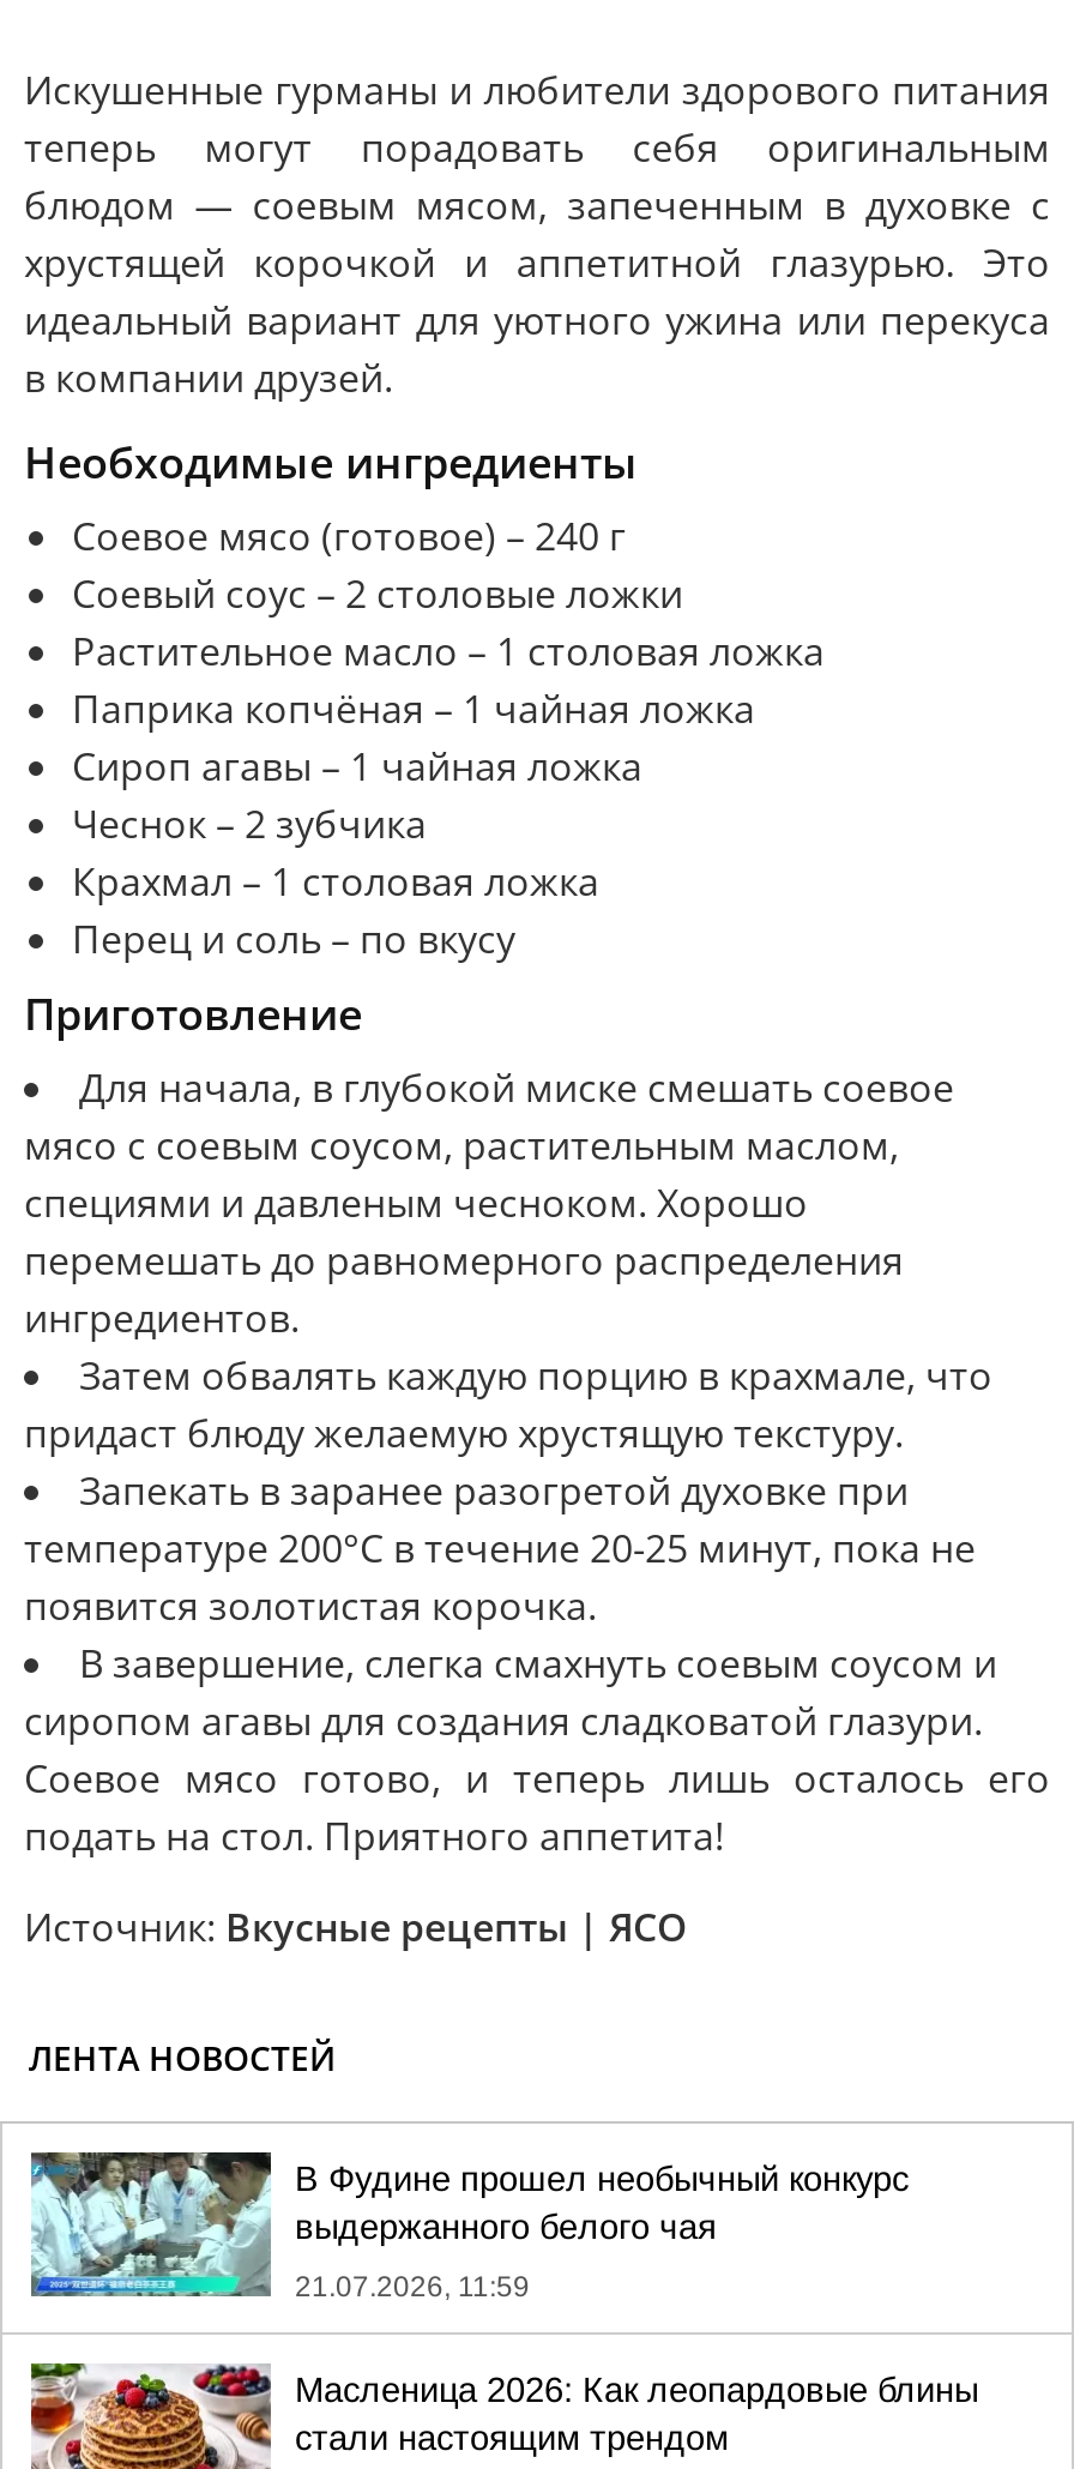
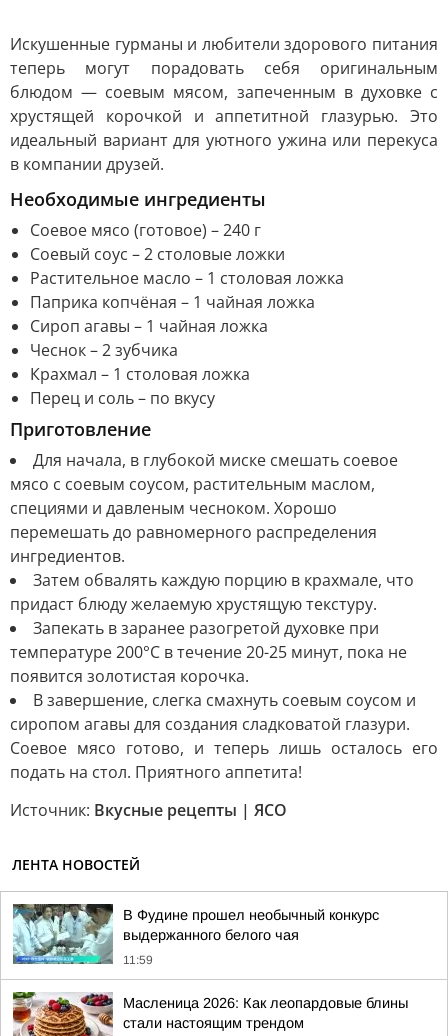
- 21.07.2026, 11:59
+ 11:59
